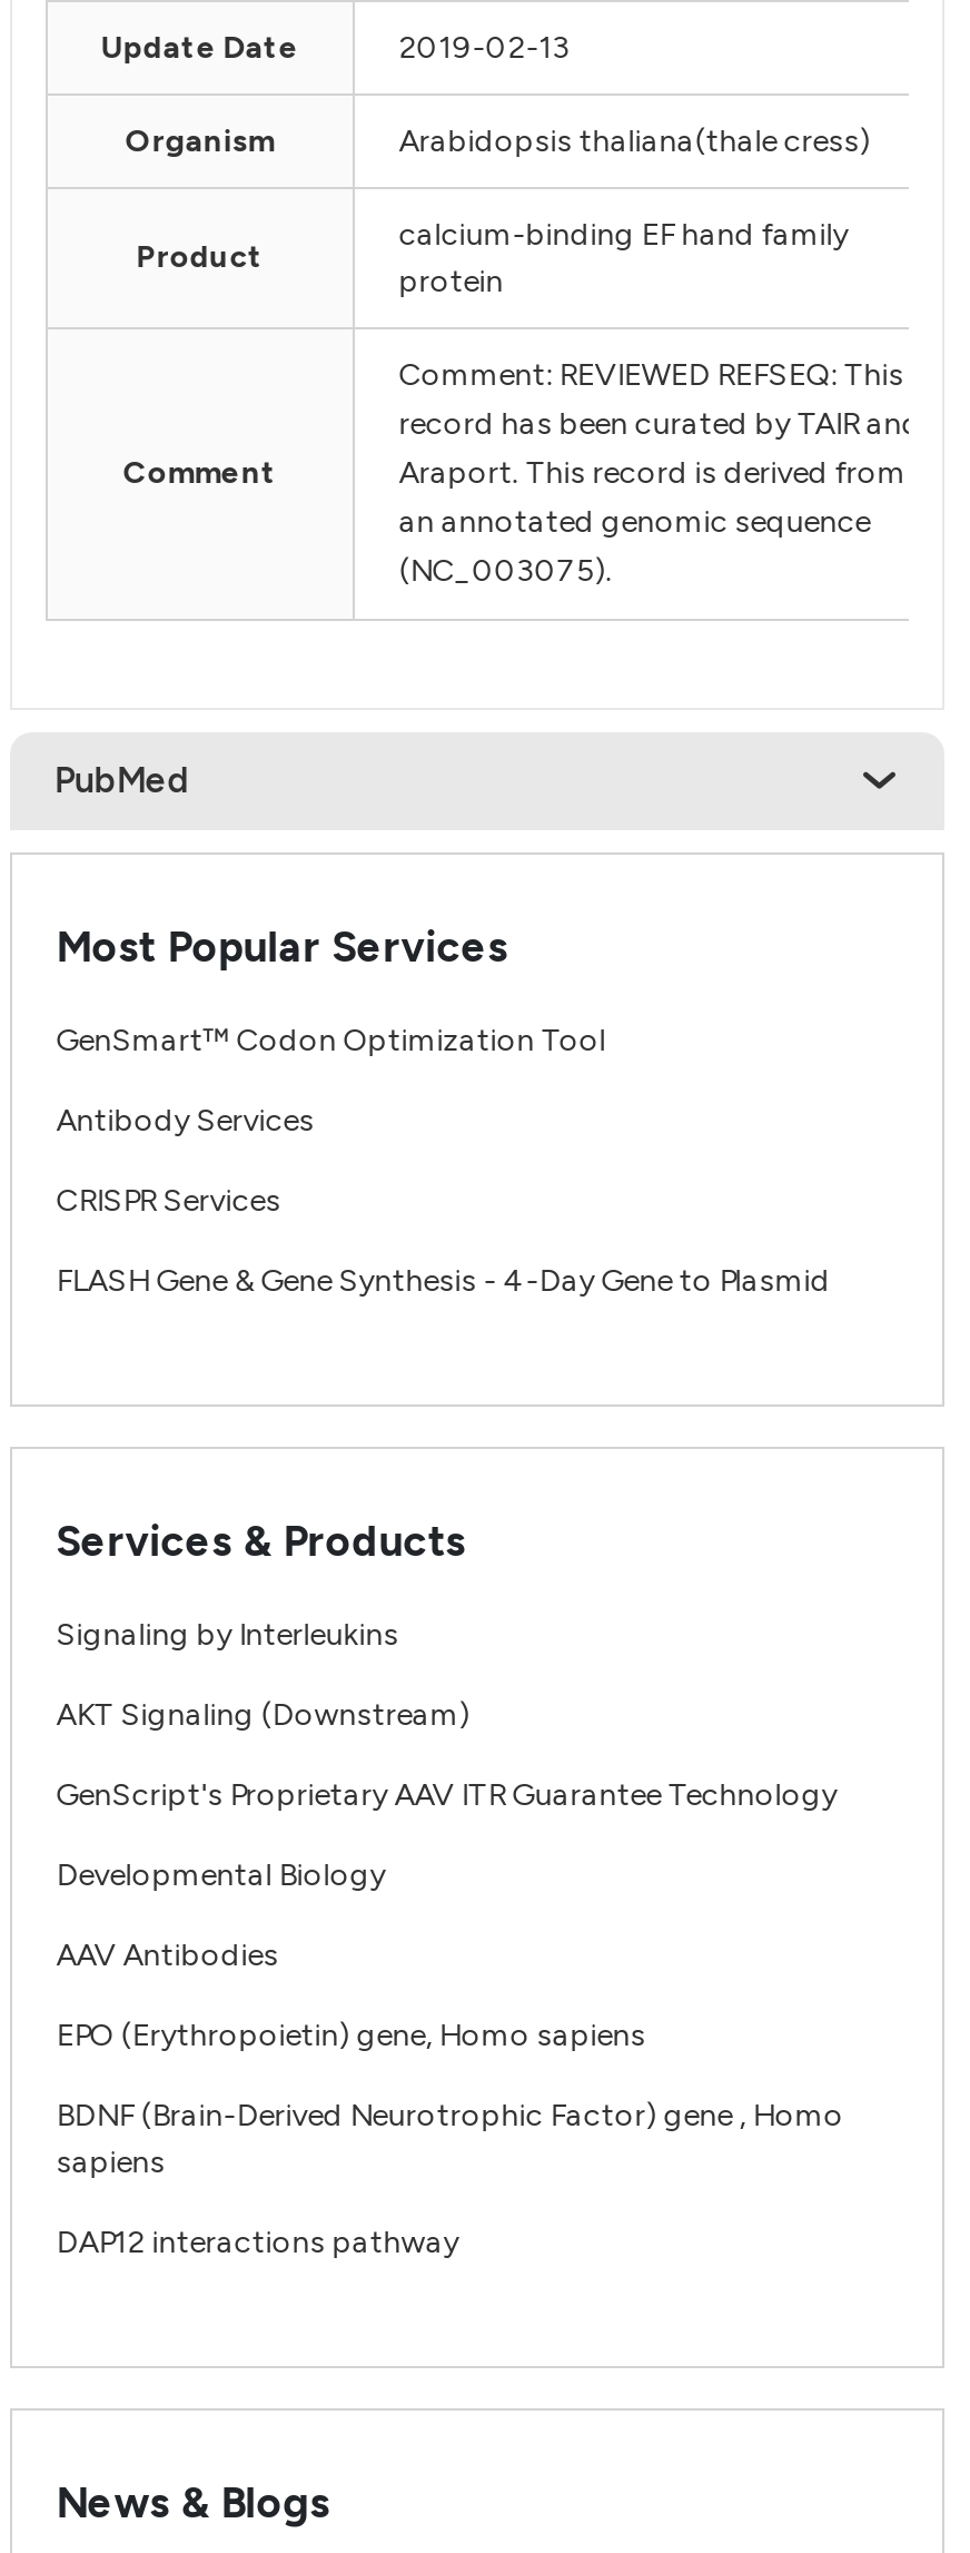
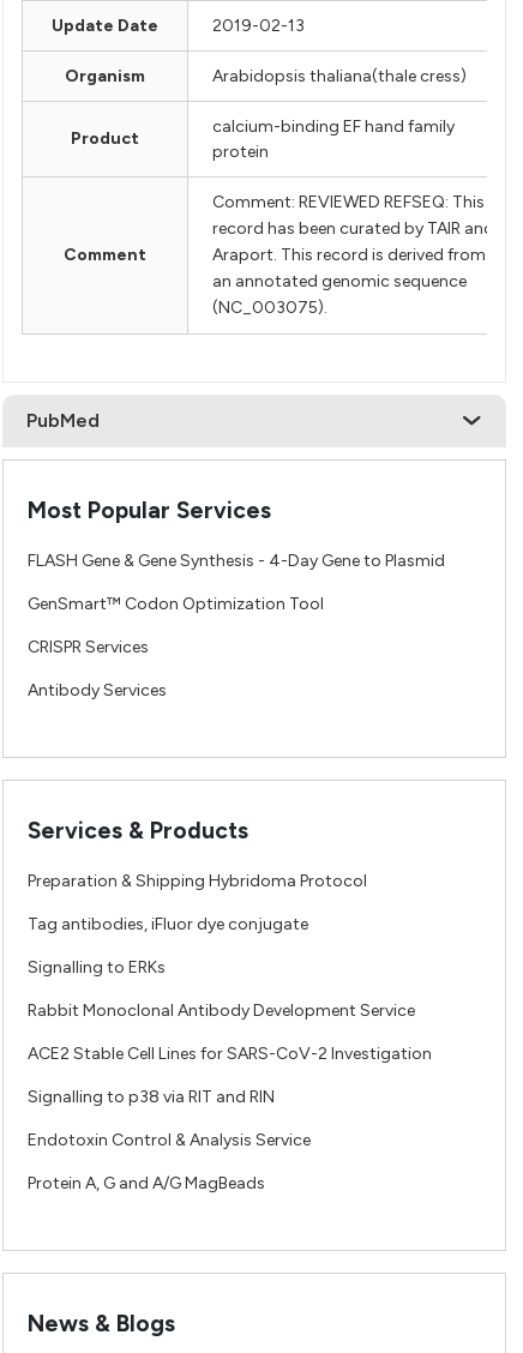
moved down: GenSmart™ Codon Optimization Tool | CRISPR Services | Antibody Services

moved up: FLASH Gene & Gene Synthesis - 4-Day Gene to Plasmid

- Signaling by Interleukins
+ Preparation & Shipping Hybridoma Protocol

- AKT Signaling (Downstream)
+ Tag antibodies, iFluor dye conjugate

- GenScript's Proprietary AAV ITR Guarantee Technology
+ Signalling to ERKs

- Developmental Biology
+ Rabbit Monoclonal Antibody Development Service

- AAV Antibodies
+ ACE2 Stable Cell Lines for SARS-CoV-2 Investigation

- EPO (Erythropoietin) gene, Homo sapiens
+ Signalling to p38 via RIT and RIN

- BDNF (Brain-Derived Neurotrophic Factor) gene , Homo
- sapiens
+ Endotoxin Control & Analysis Service

- DAP12 interactions pathway
+ Protein A, G and A/G MagBeads
